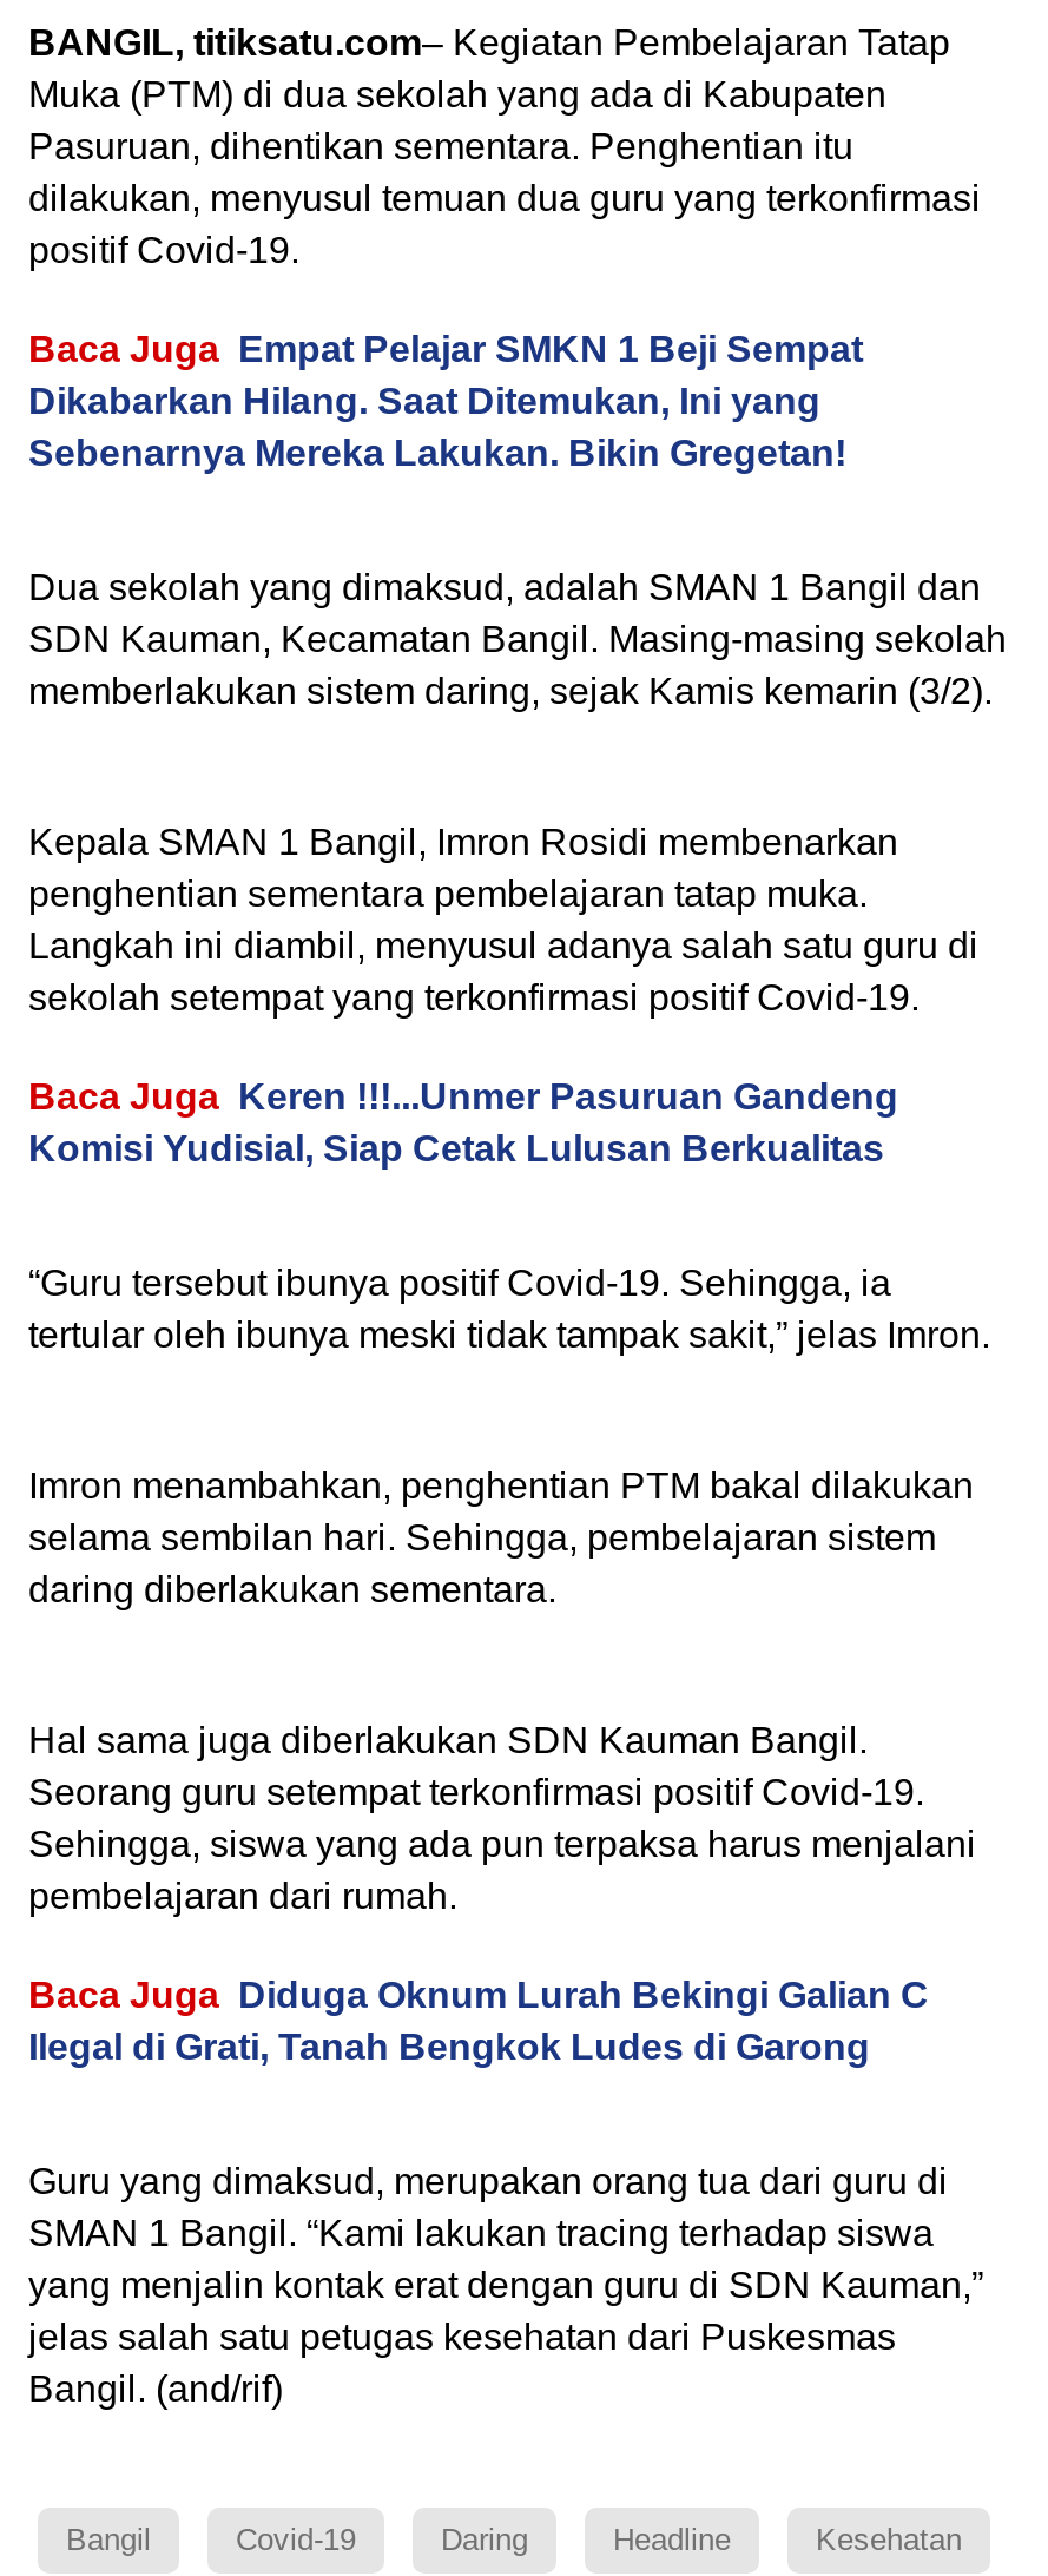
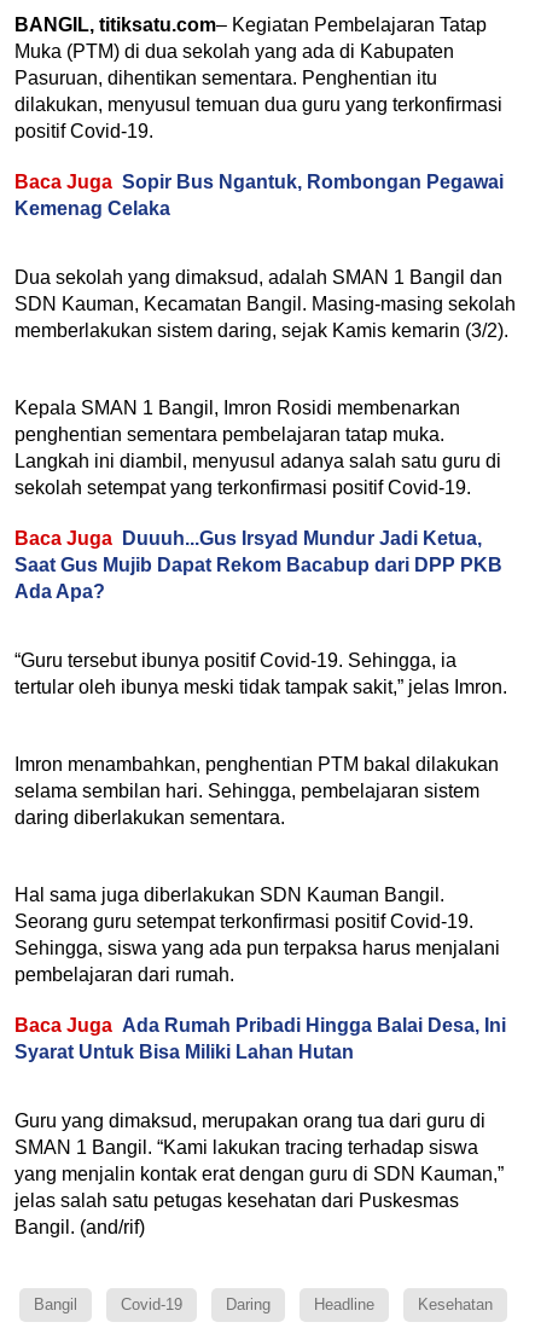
- Baca Juga Empat Pelajar SMKN 1 Beji Sempat
- Dikabarkan Hilang. Saat Ditemukan, Ini yang
- Sebenarnya Mereka Lakukan. Bikin Gregetan!
+ Baca Juga Sopir Bus Ngantuk, Rombongan Pegawai
+ Kemenag Celaka

moved up: Dua sekolah yang dimaksud, adalah SMAN 1 Bangil dan | SDN Kauman, Kecamatan Bangil. Masing-masing sekolah | memberlakukan sistem daring, sejak Kamis kemarin (3/2). | Kepala SMAN 1 Bangil, Imron Rosidi membenarkan | penghentian sementara pembelajaran tatap muka. | Langkah ini diambil, menyusul adanya salah satu guru di | sekolah setempat yang terkonfirmasi positif Covid-19.

- Baca Juga Keren !!!...Unmer Pasuruan Gandeng
- Komisi Yudisial, Siap Cetak Lulusan Berkualitas
+ Baca Juga Duuuh...Gus Irsyad Mundur Jadi Ketua,
+ Saat Gus Mujib Dapat Rekom Bacabup dari DPP PKB
+ Ada Apa?

- Baca Juga Diduga Oknum Lurah Bekingi Galian C
- Ilegal di Grati, Tanah Bengkok Ludes di Garong
+ Baca Juga Ada Rumah Pribadi Hingga Balai Desa, Ini
+ Syarat Untuk Bisa Miliki Lahan Hutan
